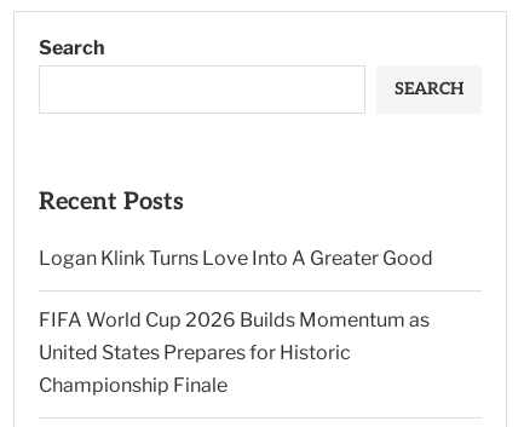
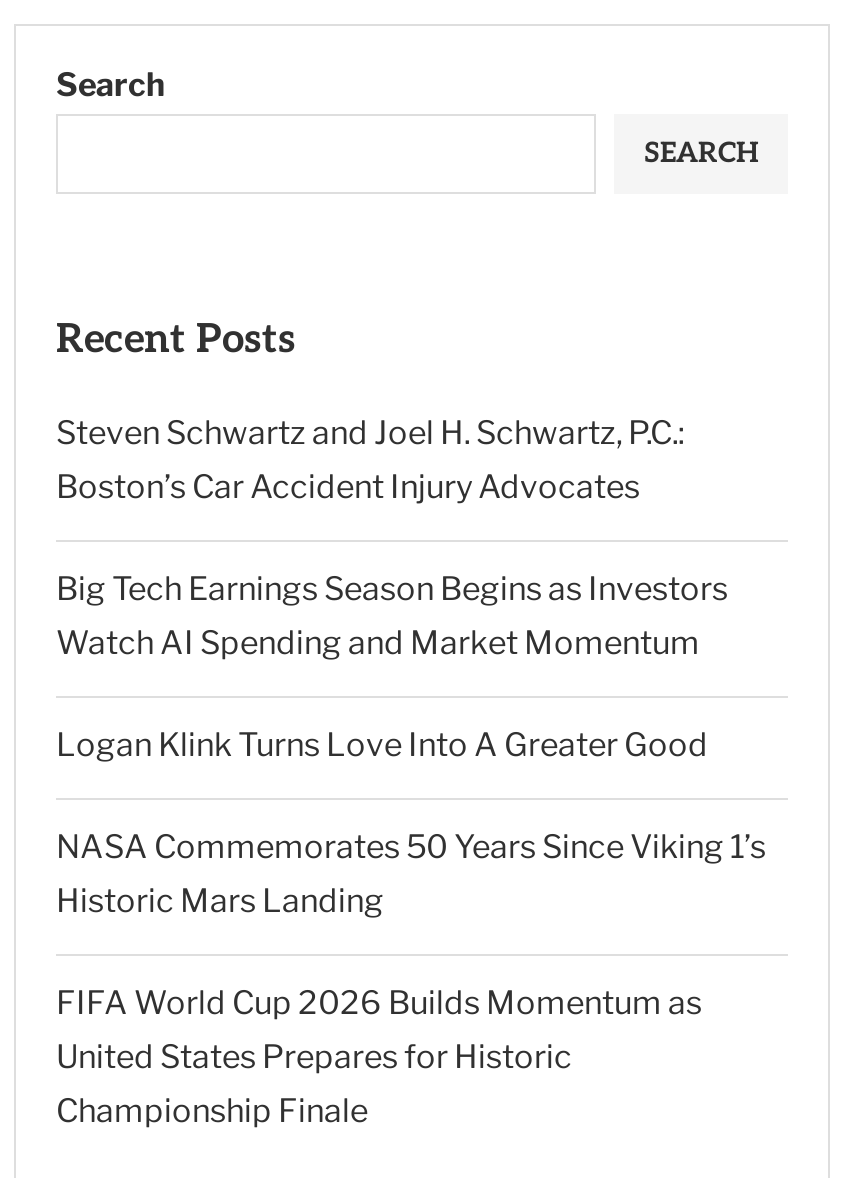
+ Steven Schwartz and Joel H. Schwartz, P.C.:
+ Boston’s Car Accident Injury Advocates
+ Big Tech Earnings Season Begins as Investors
+ Watch AI Spending and Market Momentum

+ NASA Commemorates 50 Years Since Viking 1’s
+ Historic Mars Landing
